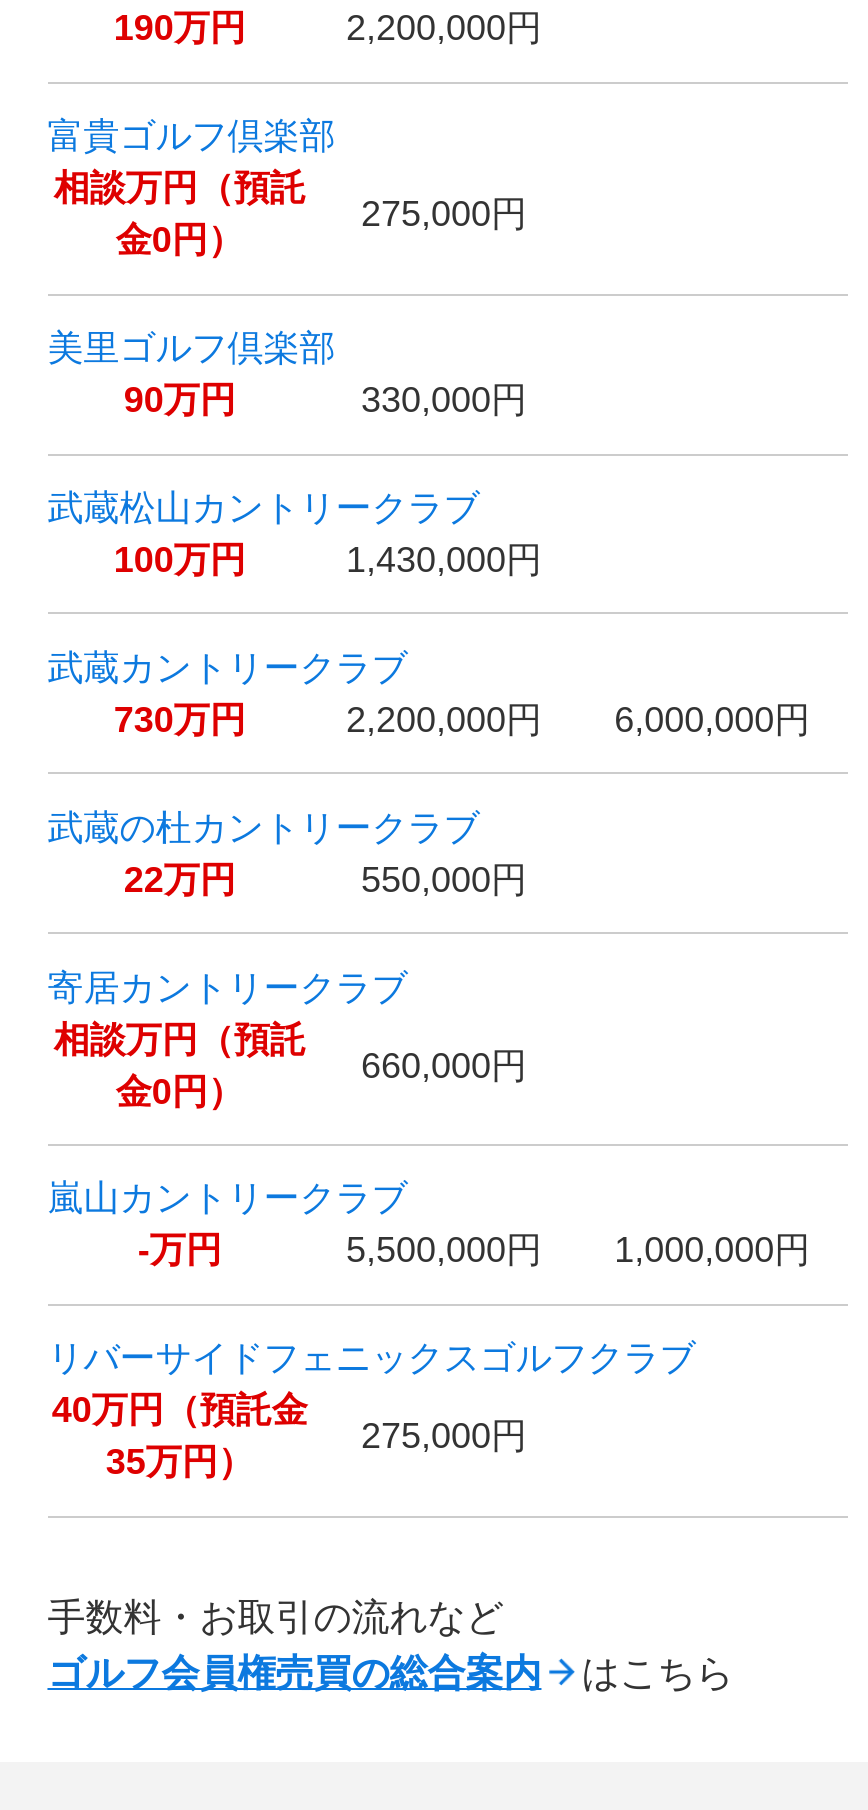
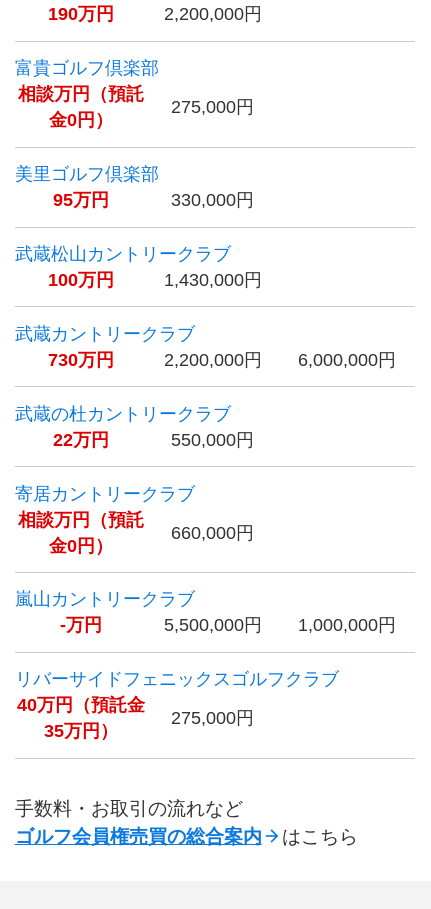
- 90万円
+ 95万円
